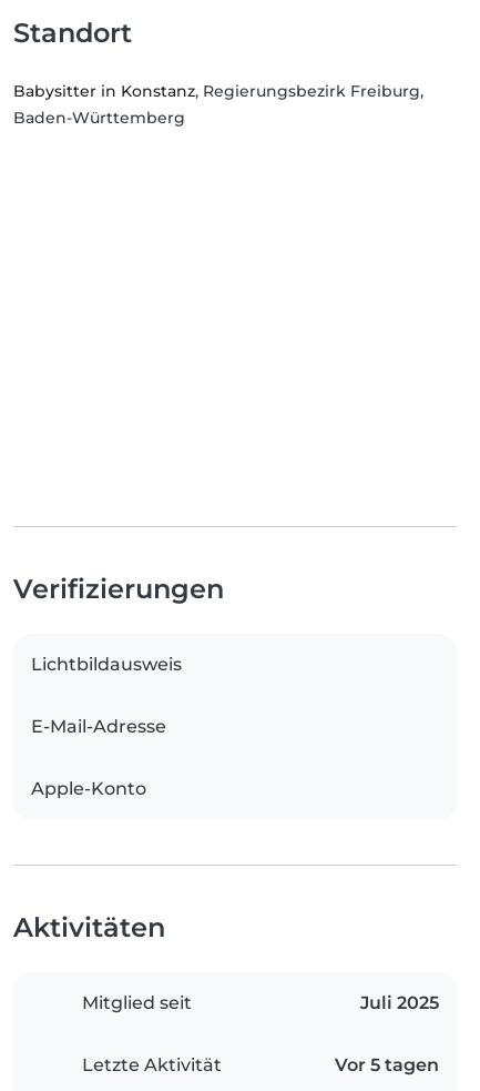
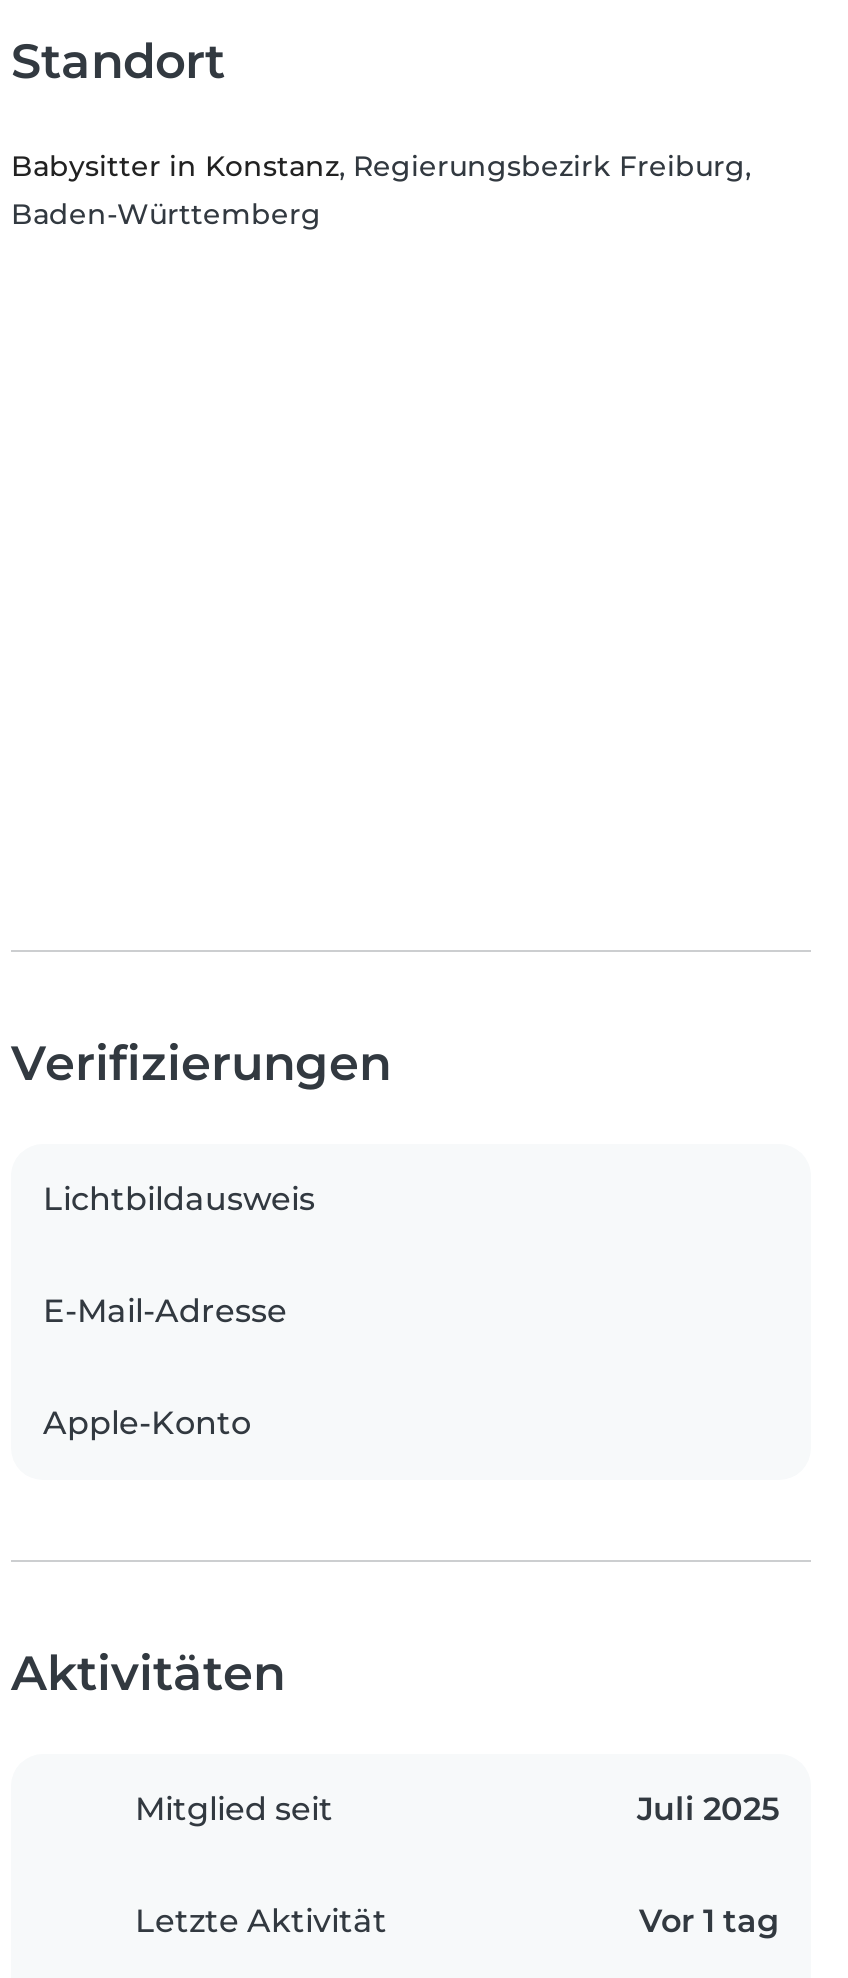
- Vor 5 tagen
+ Vor 1 tag
